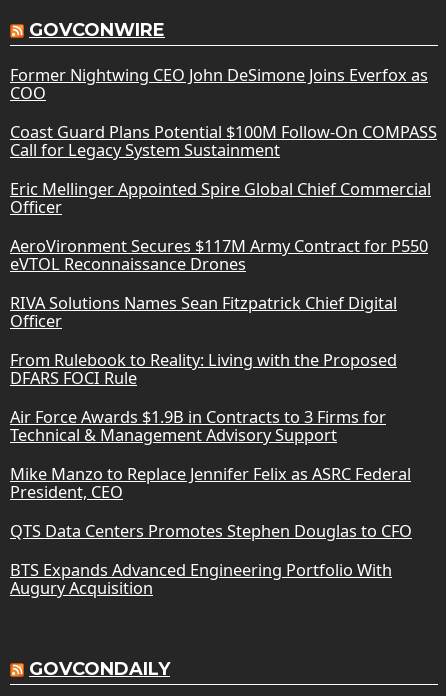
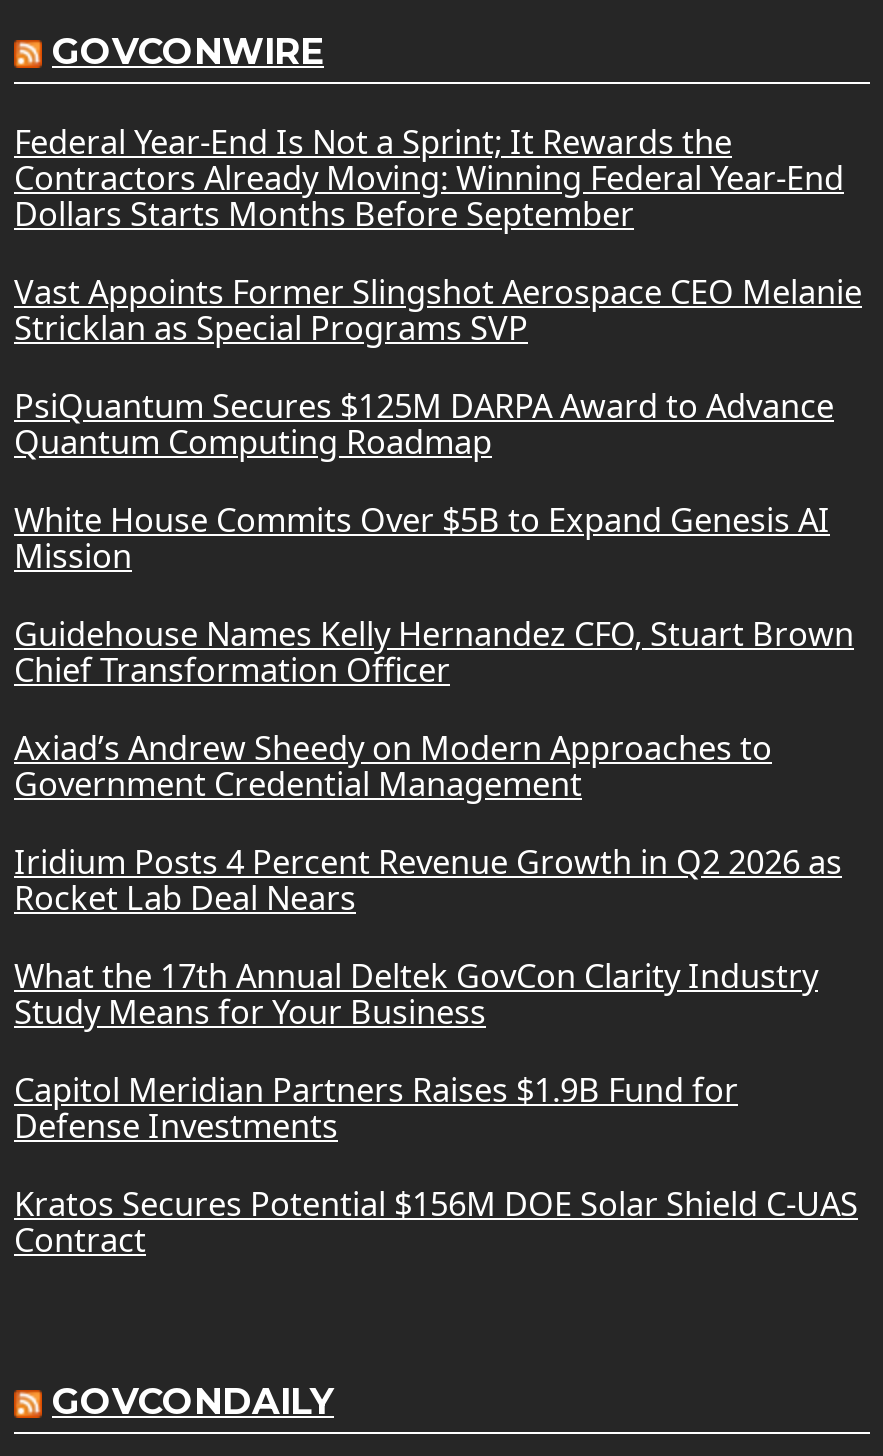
- Former Nightwing CEO John DeSimone Joins Everfox as
- COO
+ Federal Year-End Is Not a Sprint; It Rewards the
+ Contractors Already Moving: Winning Federal Year-End
+ Dollars Starts Months Before September

- Coast Guard Plans Potential $100M Follow-On COMPASS
- Call for Legacy System Sustainment
+ Vast Appoints Former Slingshot Aerospace CEO Melanie
+ Stricklan as Special Programs SVP

- Eric Mellinger Appointed Spire Global Chief Commercial
- Officer
+ PsiQuantum Secures $125M DARPA Award to Advance
+ Quantum Computing Roadmap

- AeroVironment Secures $117M Army Contract for P550
- eVTOL Reconnaissance Drones
+ White House Commits Over $5B to Expand Genesis AI
+ Mission

- RIVA Solutions Names Sean Fitzpatrick Chief Digital
- Officer
+ Guidehouse Names Kelly Hernandez CFO, Stuart Brown
+ Chief Transformation Officer

- From Rulebook to Reality: Living with the Proposed
- DFARS FOCI Rule
+ Axiad’s Andrew Sheedy on Modern Approaches to
+ Government Credential Management

- Air Force Awards $1.9B in Contracts to 3 Firms for
- Technical & Management Advisory Support
+ Iridium Posts 4 Percent Revenue Growth in Q2 2026 as
+ Rocket Lab Deal Nears

- Mike Manzo to Replace Jennifer Felix as ASRC Federal
- President, CEO
+ What the 17th Annual Deltek GovCon Clarity Industry
+ Study Means for Your Business

- QTS Data Centers Promotes Stephen Douglas to CFO
+ Capitol Meridian Partners Raises $1.9B Fund for
+ Defense Investments

- BTS Expands Advanced Engineering Portfolio With
- Augury Acquisition
+ Kratos Secures Potential $156M DOE Solar Shield C-UAS
+ Contract
